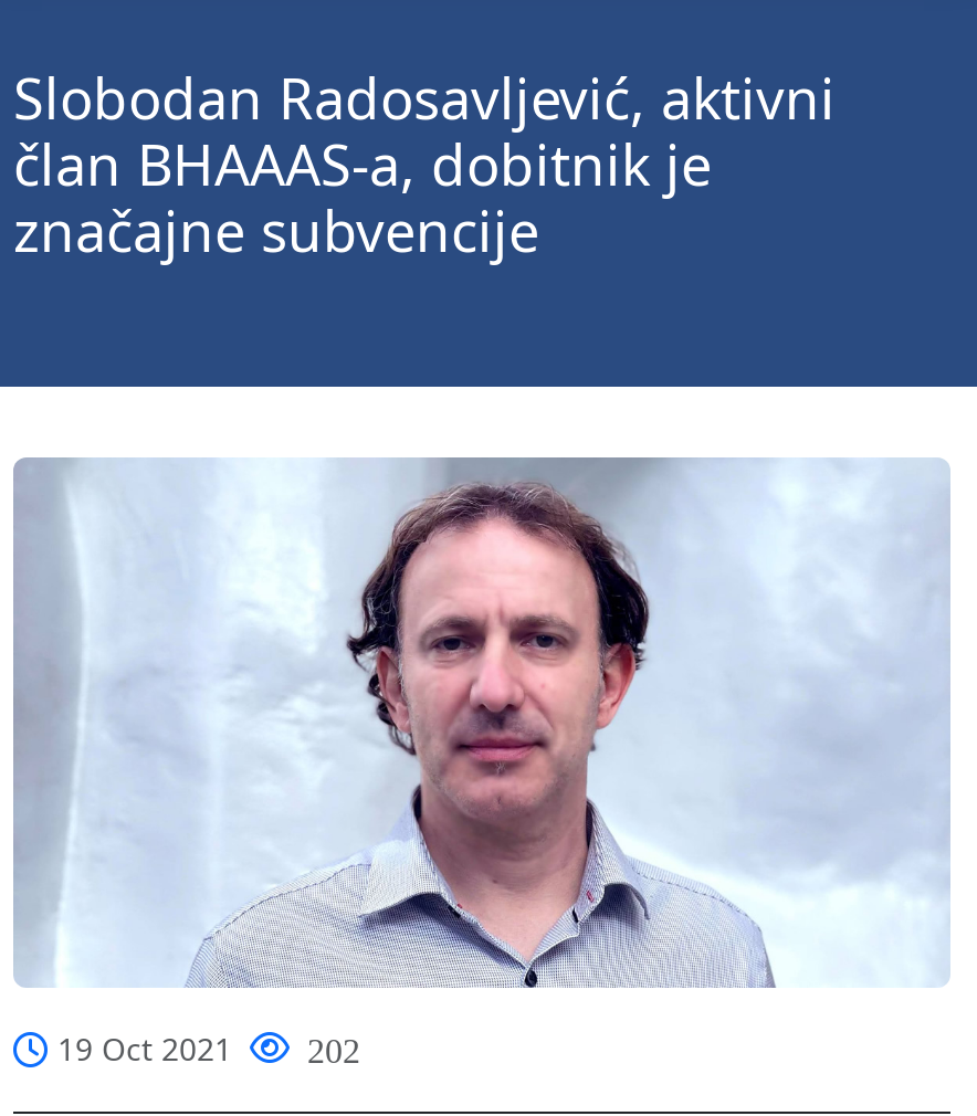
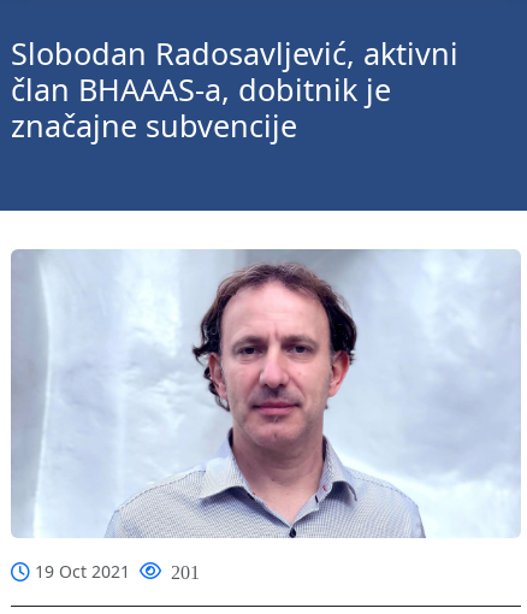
- 202
+ 201
